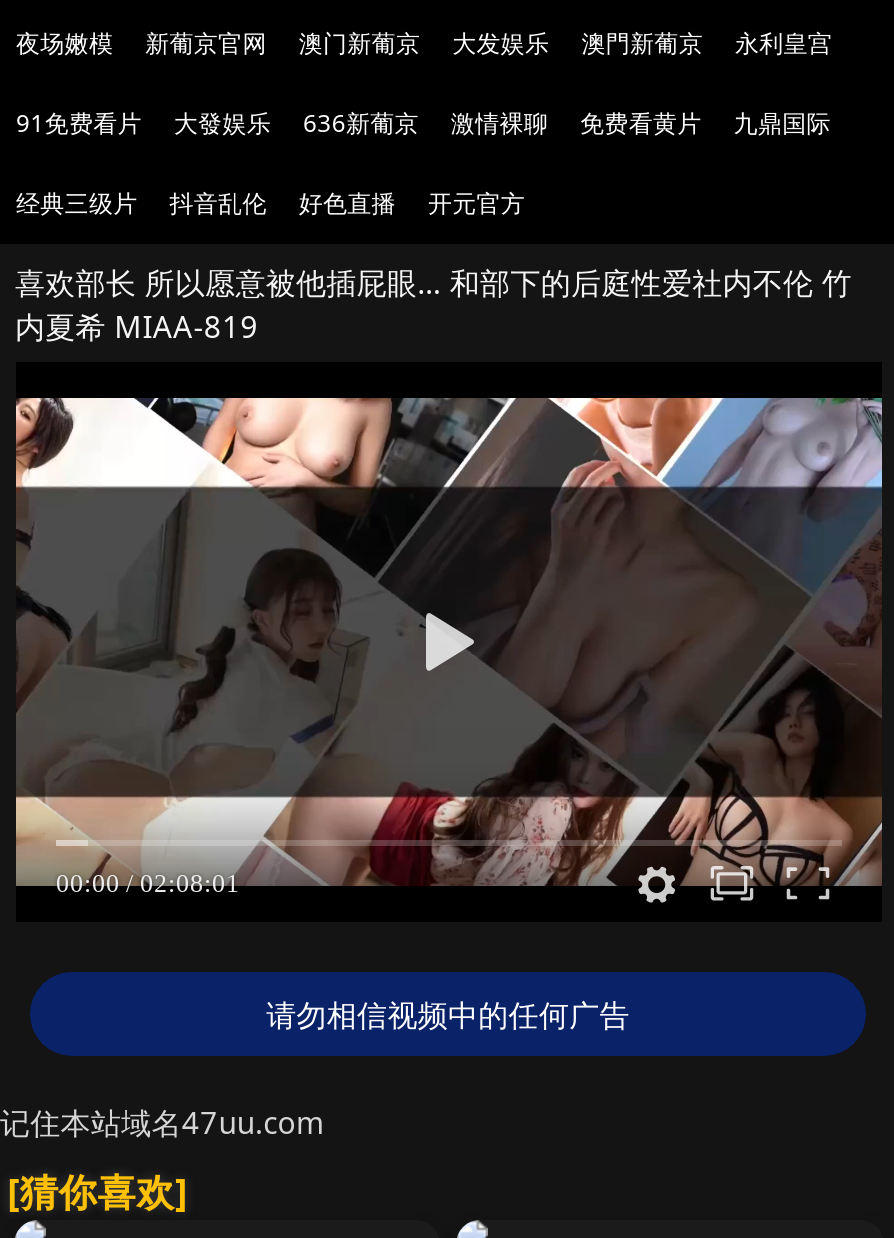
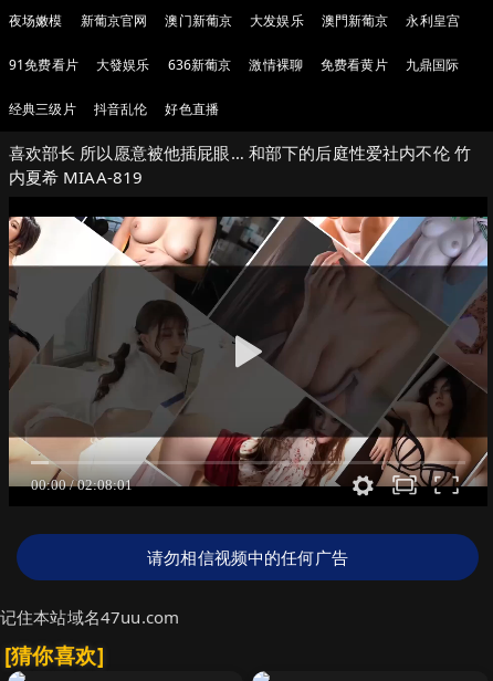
- 开元官方
